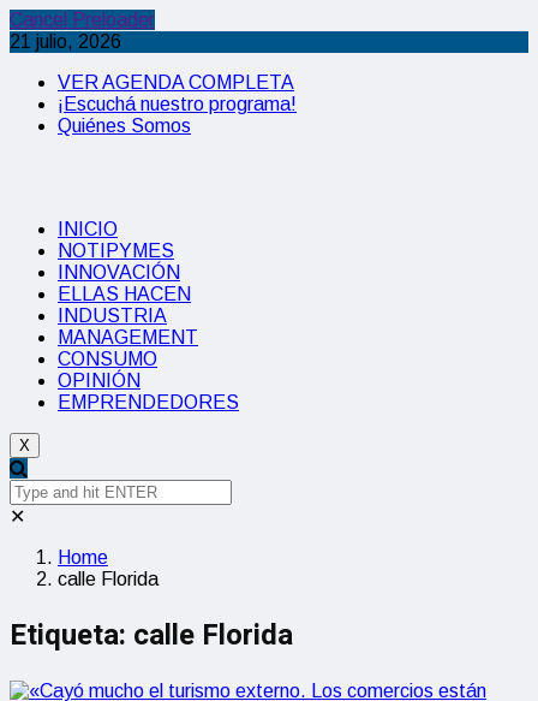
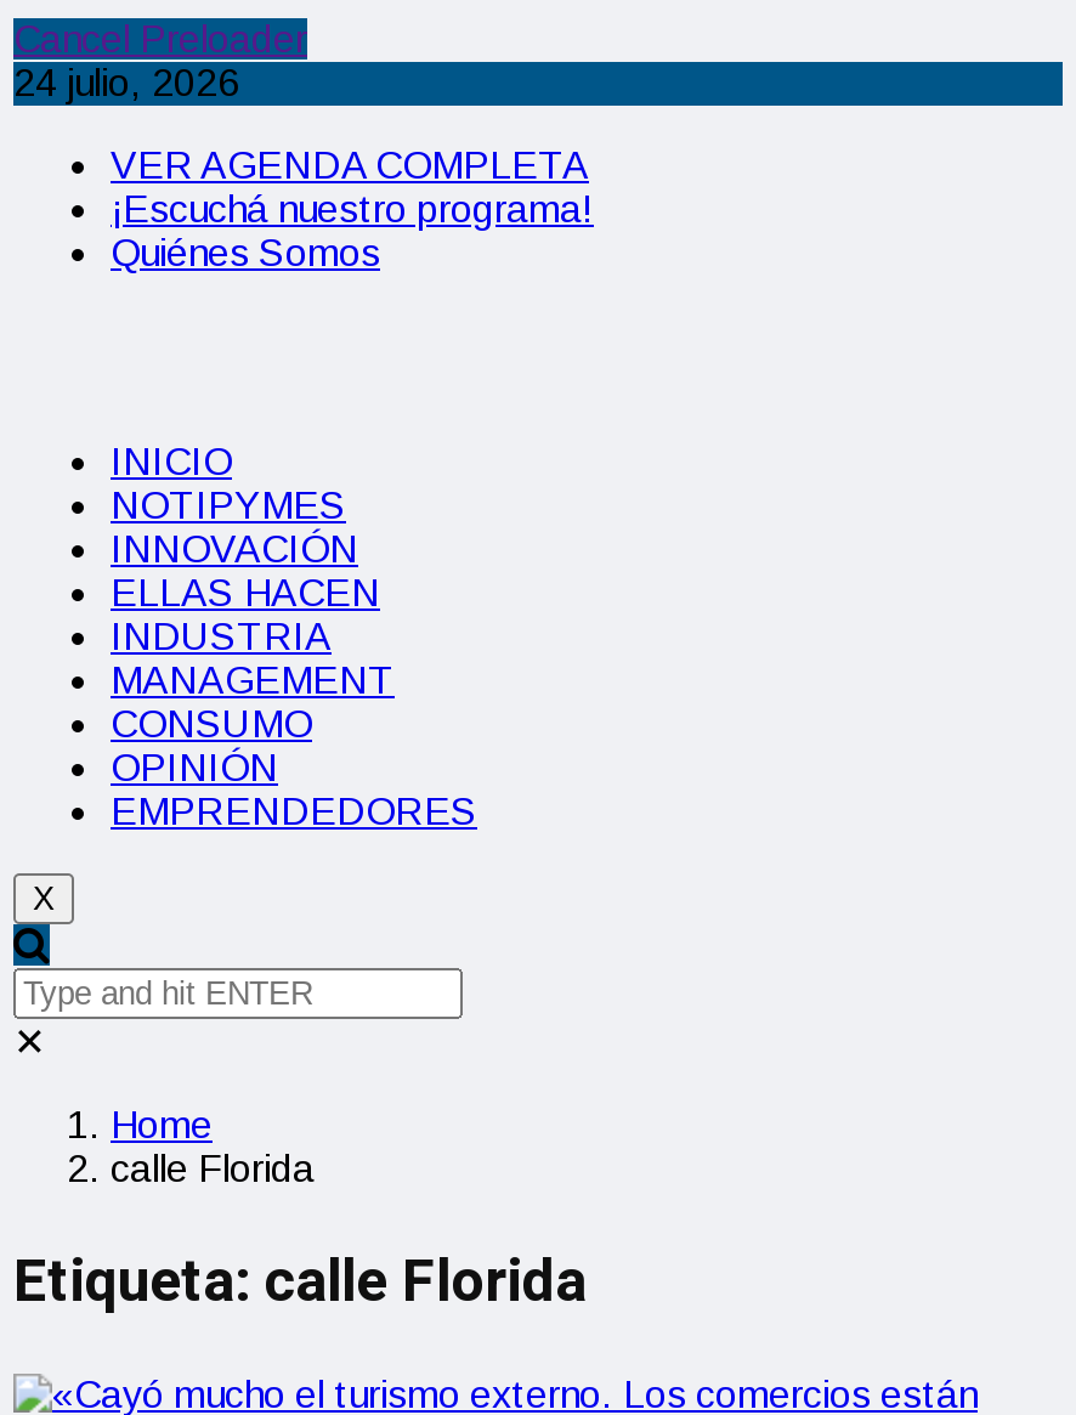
- 21 julio, 2026
+ 24 julio, 2026
